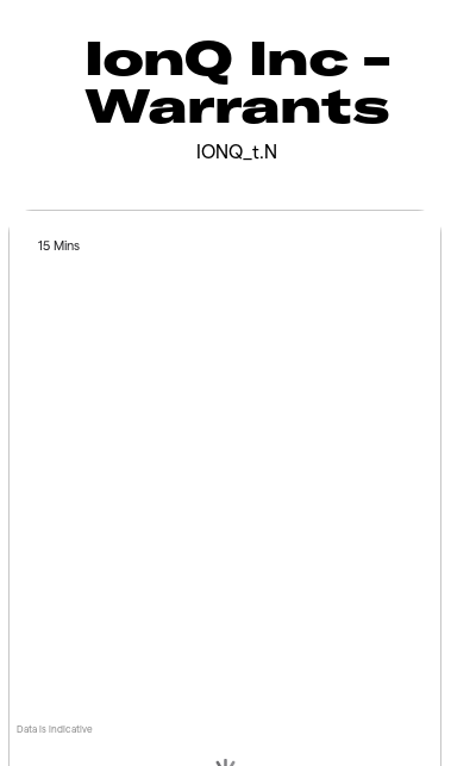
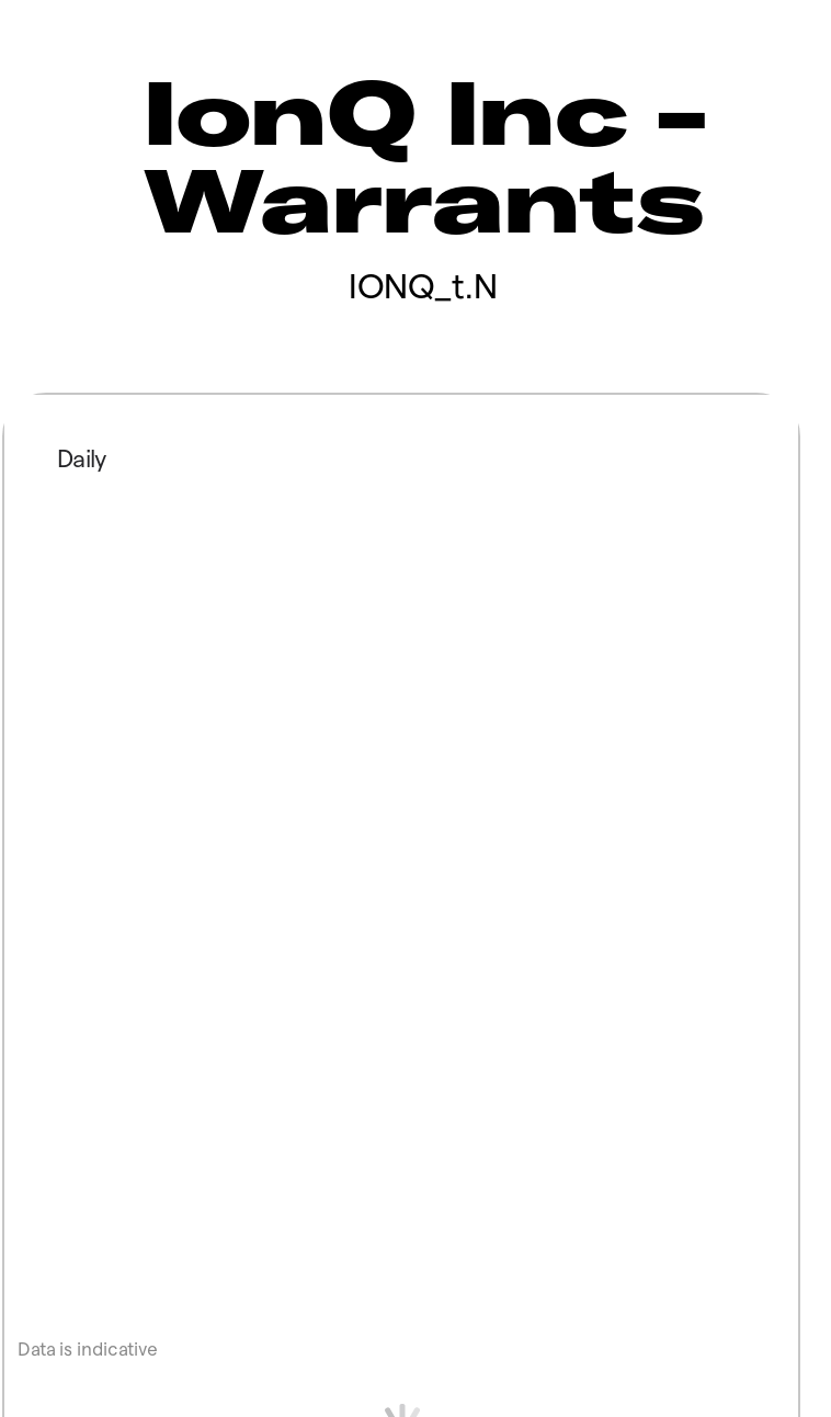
- 15 Mins
+ Daily
